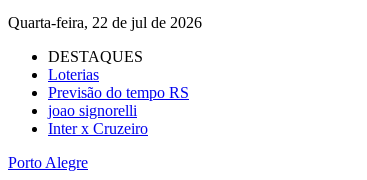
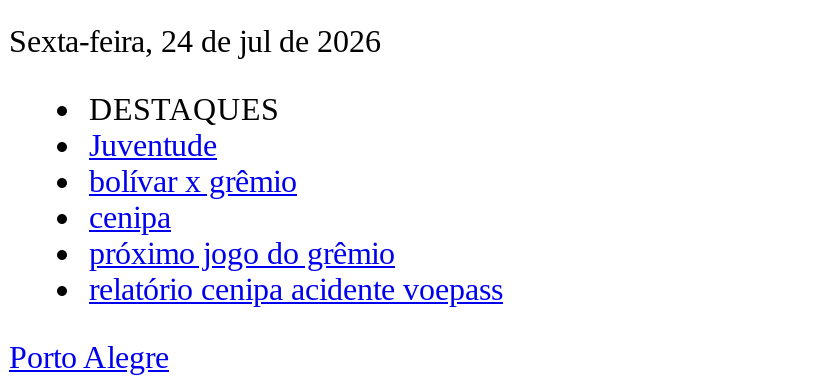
- Quarta-feira, 22 de jul de 2026
+ Sexta-feira, 24 de jul de 2026

- Loterias
- Previsão do tempo RS
- joao signorelli
- Inter x Cruzeiro
+ Juventude
+ bolívar x grêmio
+ cenipa
+ próximo jogo do grêmio
+ relatório cenipa acidente voepass
